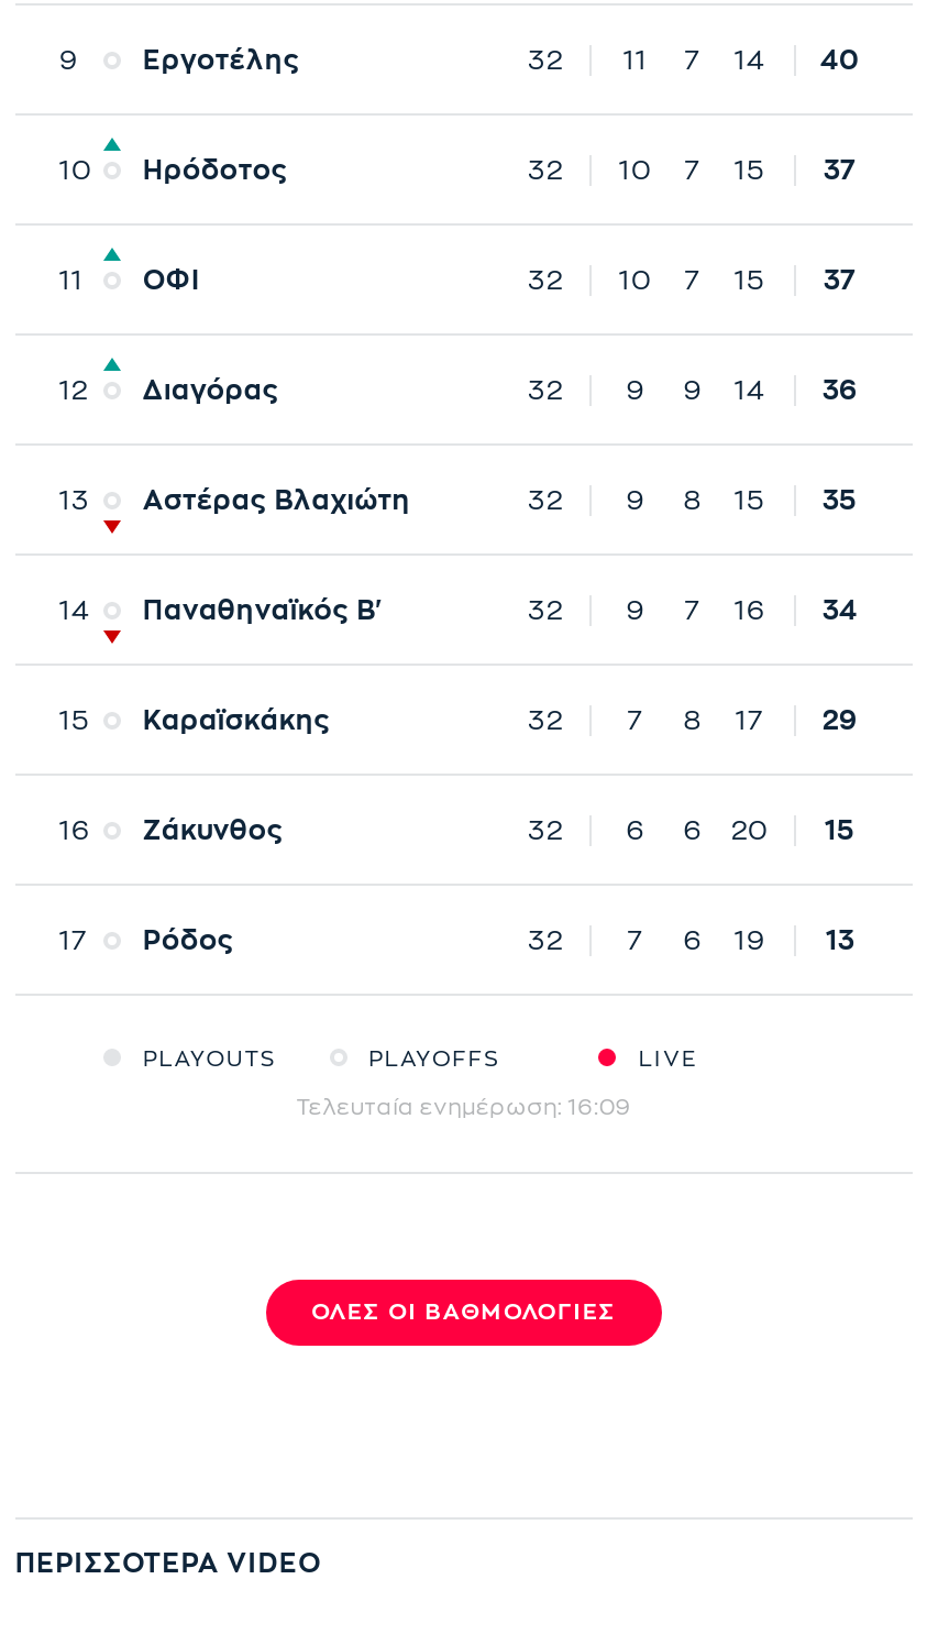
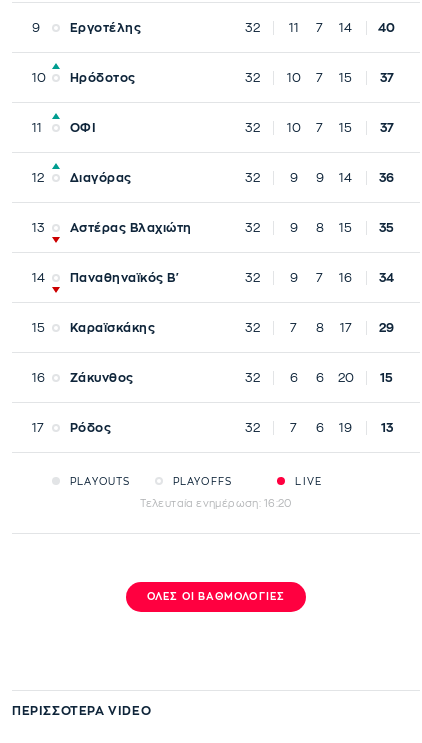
- Τελευταία ενημέρωση: 16:09
+ Τελευταία ενημέρωση: 16:20
